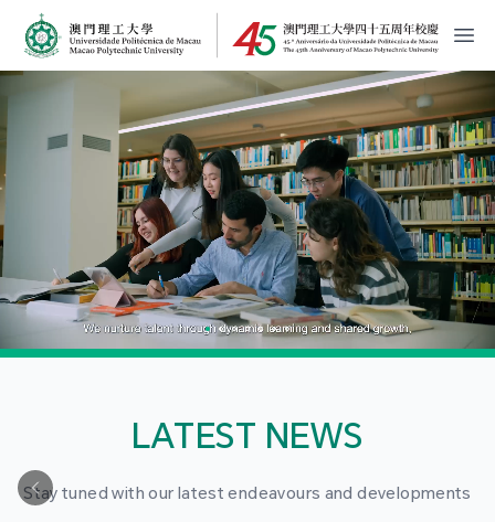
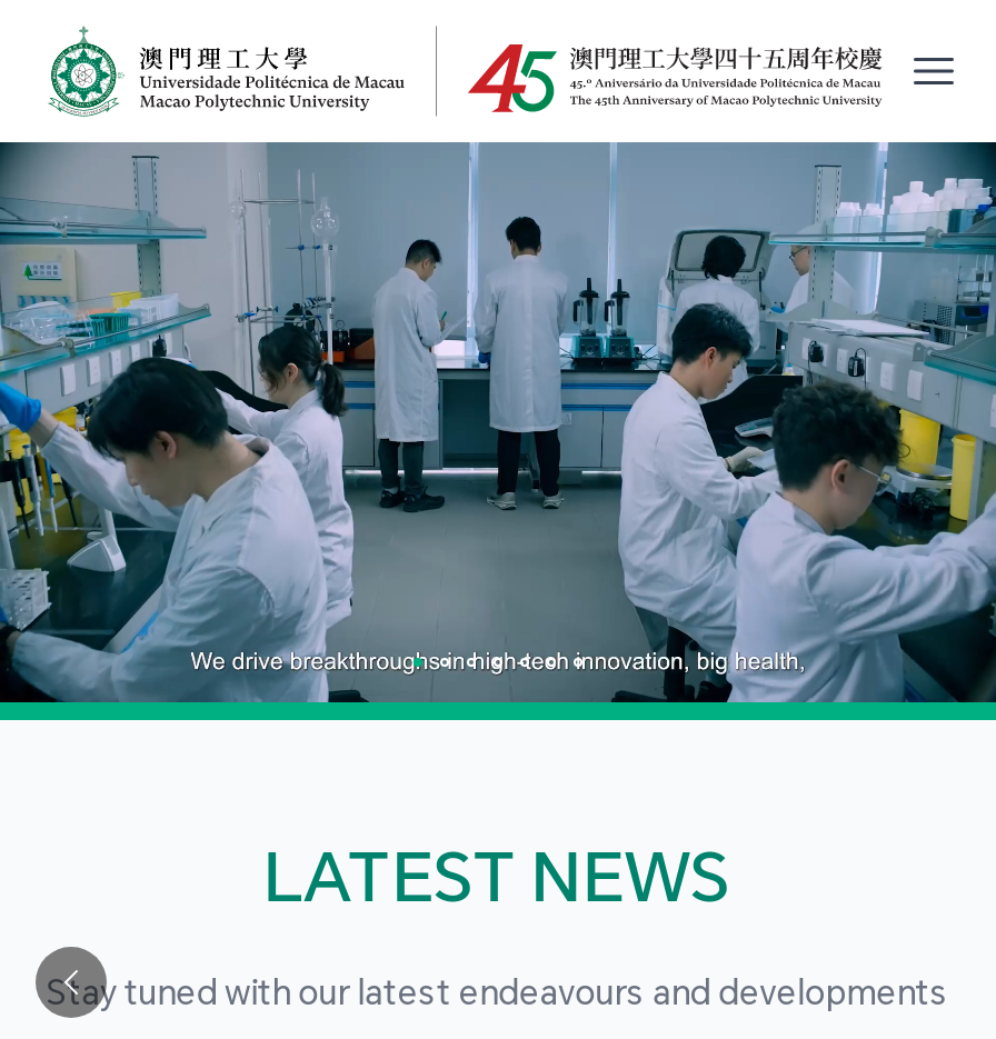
- [image]
+ [image]
